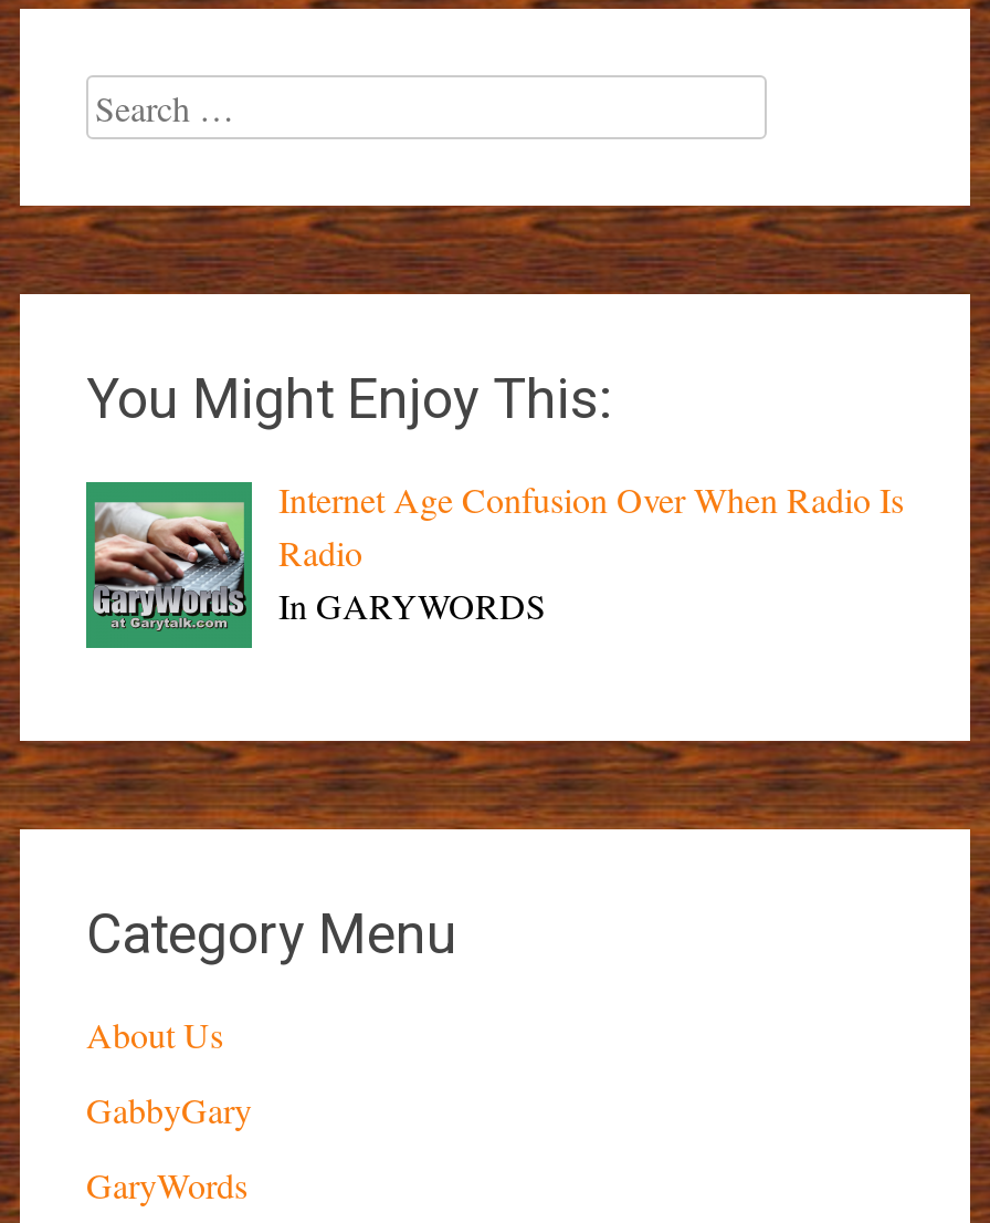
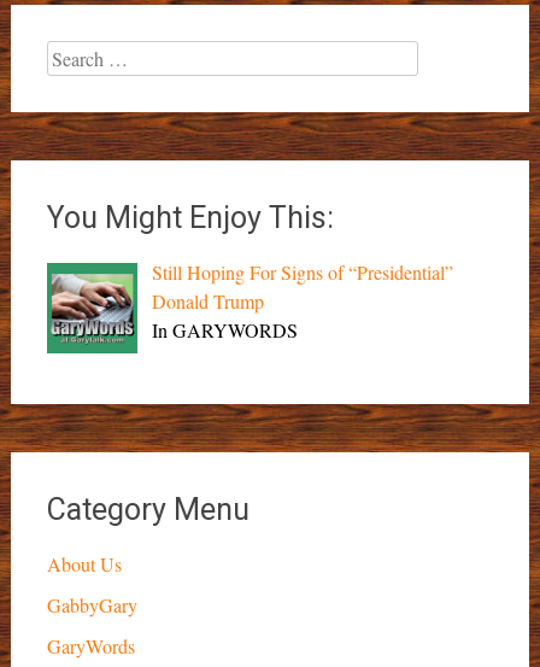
- Internet Age Confusion Over When Radio Is
- Radio
+ Still Hoping For Signs of “Presidential”
+ Donald Trump
